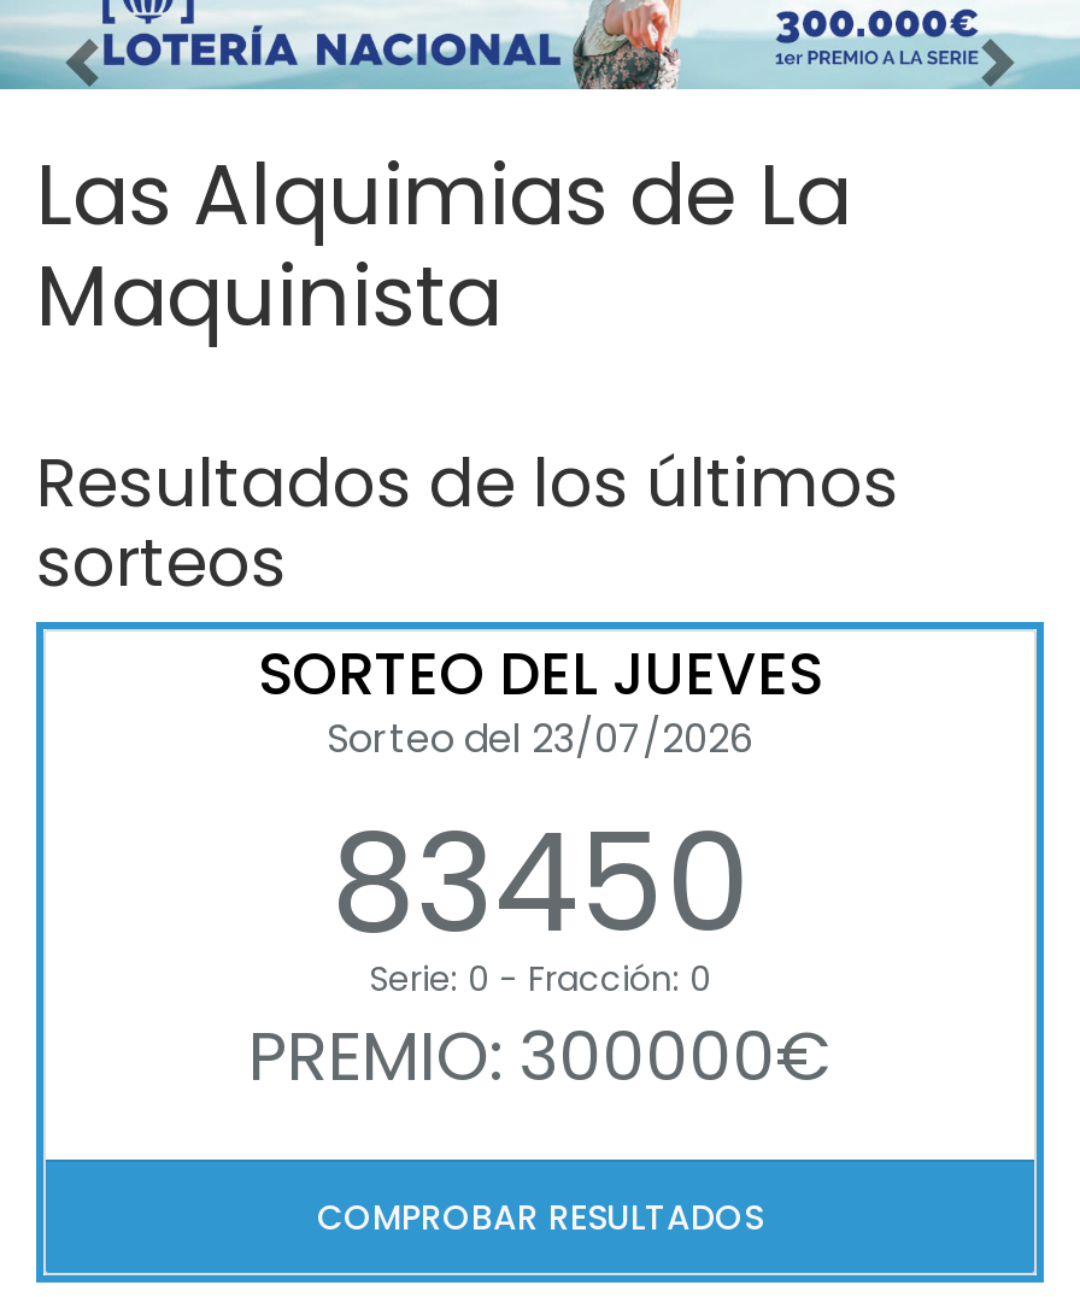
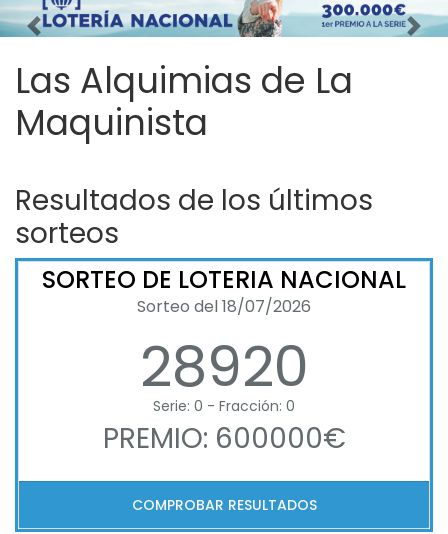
- SORTEO DEL JUEVES
- Sorteo del 23/07/2026
- 83450
+ SORTEO DE LOTERIA NACIONAL
+ Sorteo del 18/07/2026
+ 28920

- PREMIO: 300000€
+ PREMIO: 600000€
